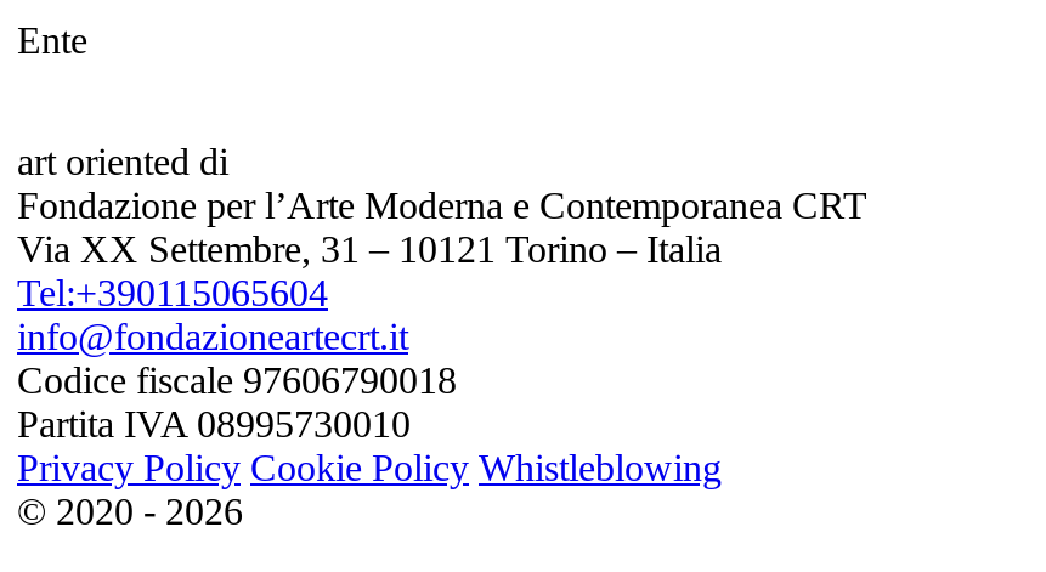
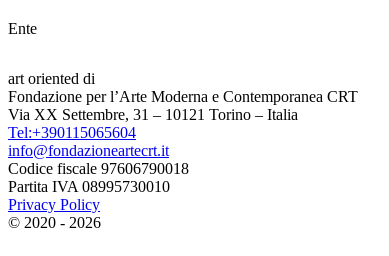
- Privacy Policy Cookie Policy Whistleblowing
+ Privacy Policy
